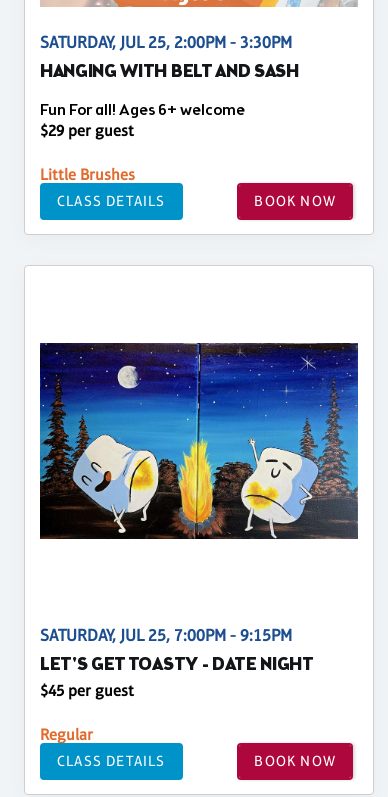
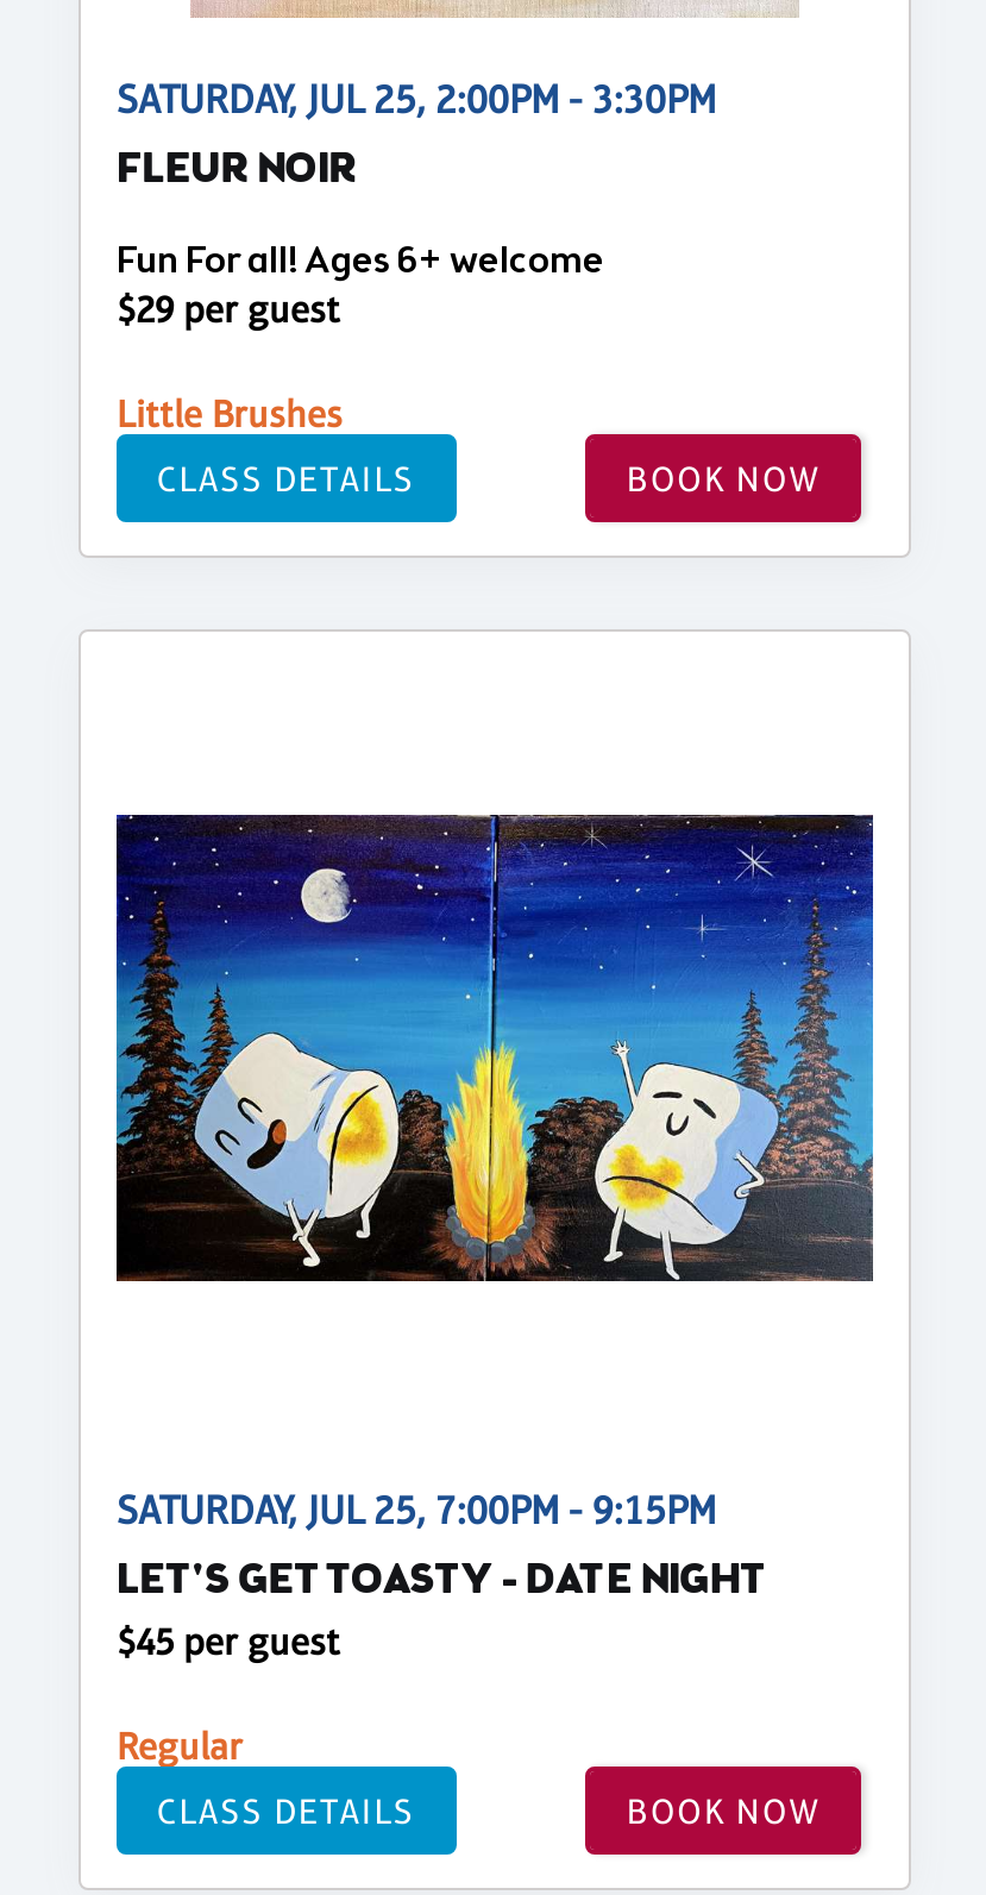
- HANGING WITH BELT AND SASH
+ FLEUR NOIR
